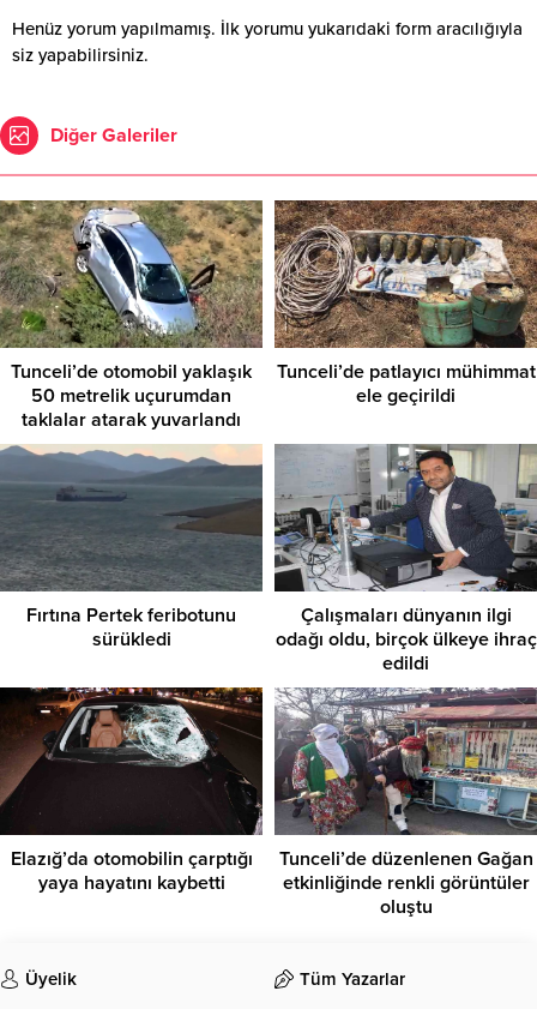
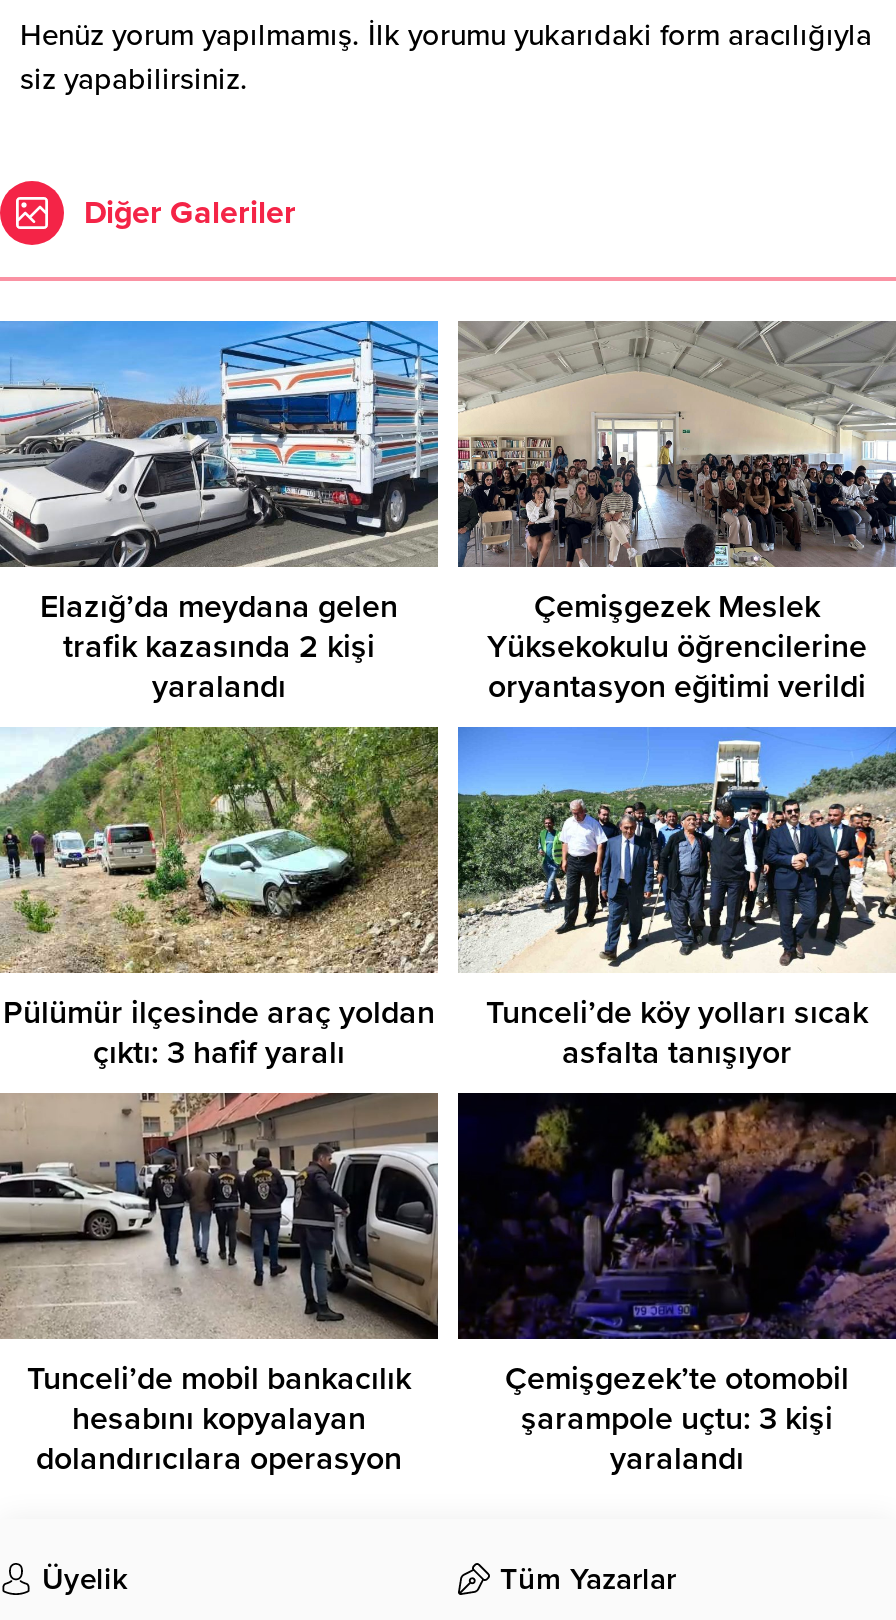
- [image]
- Tunceli’de otomobil yaklaşık
- 50 metrelik uçurumdan
- taklalar atarak yuvarlandı
+ [image]
+ Elazığ’da meydana gelen
+ trafik kazasında 2 kişi
+ yaralandı

- [image]
- Tunceli’de patlayıcı mühimmat
- ele geçirildi
+ [image]
+ Çemişgezek Meslek
+ Yüksekokulu öğrencilerine
+ oryantasyon eğitimi verildi

- [image]
- Fırtına Pertek feribotunu
- sürükledi
+ [image]
+ Pülümür ilçesinde araç yoldan
+ çıktı: 3 hafif yaralı

- [image]
- Çalışmaları dünyanın ilgi
- odağı oldu, birçok ülkeye ihraç
- edildi
+ [image]
+ Tunceli’de köy yolları sıcak
+ asfalta tanışıyor

- [image]
- Elazığ’da otomobilin çarptığı
- yaya hayatını kaybetti
+ [image]
+ Tunceli’de mobil bankacılık
+ hesabını kopyalayan
+ dolandırıcılara operasyon

- [image]
- Tunceli’de düzenlenen Gağan
- etkinliğinde renkli görüntüler
- oluştu
+ [image]
+ Çemişgezek’te otomobil
+ şarampole uçtu: 3 kişi
+ yaralandı
